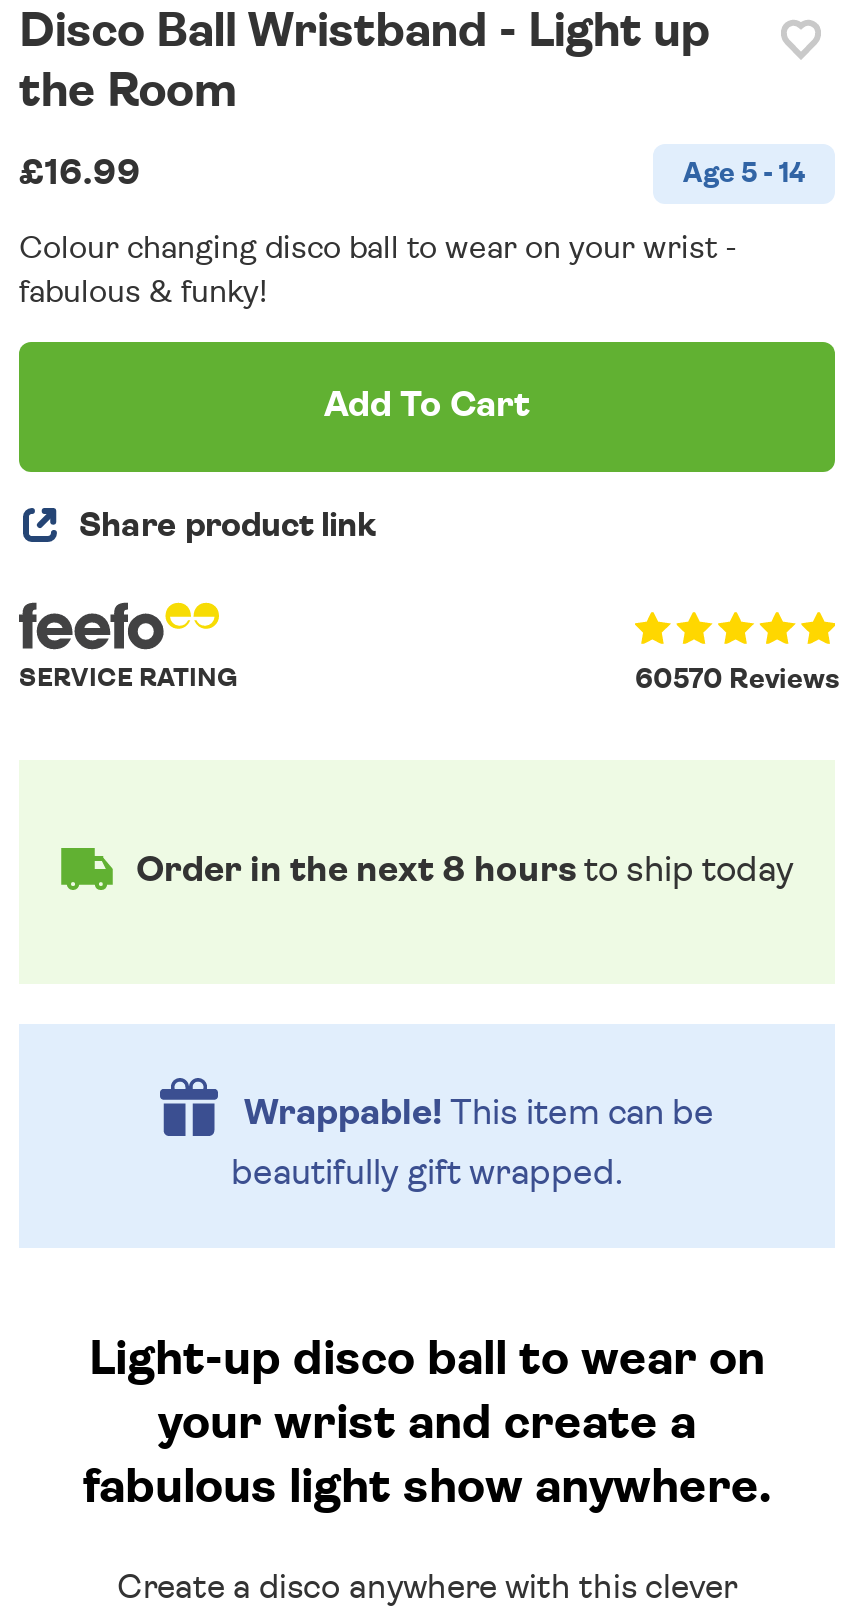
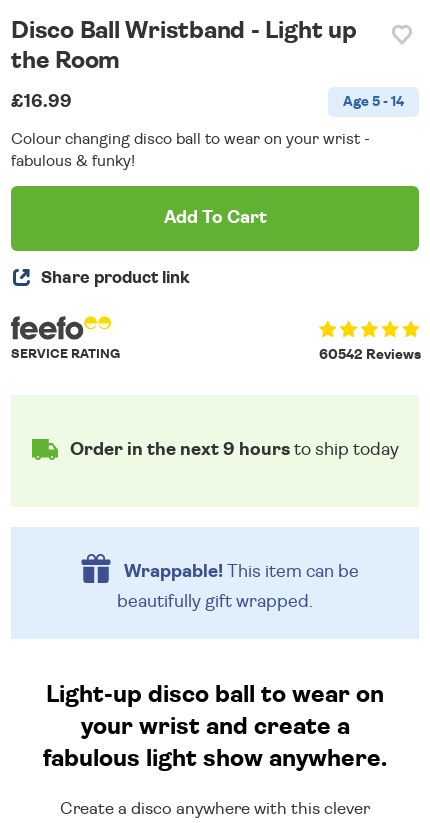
- 60570 Reviews
+ 60542 Reviews

- Order in the next 8 hours to ship today
+ Order in the next 9 hours to ship today
